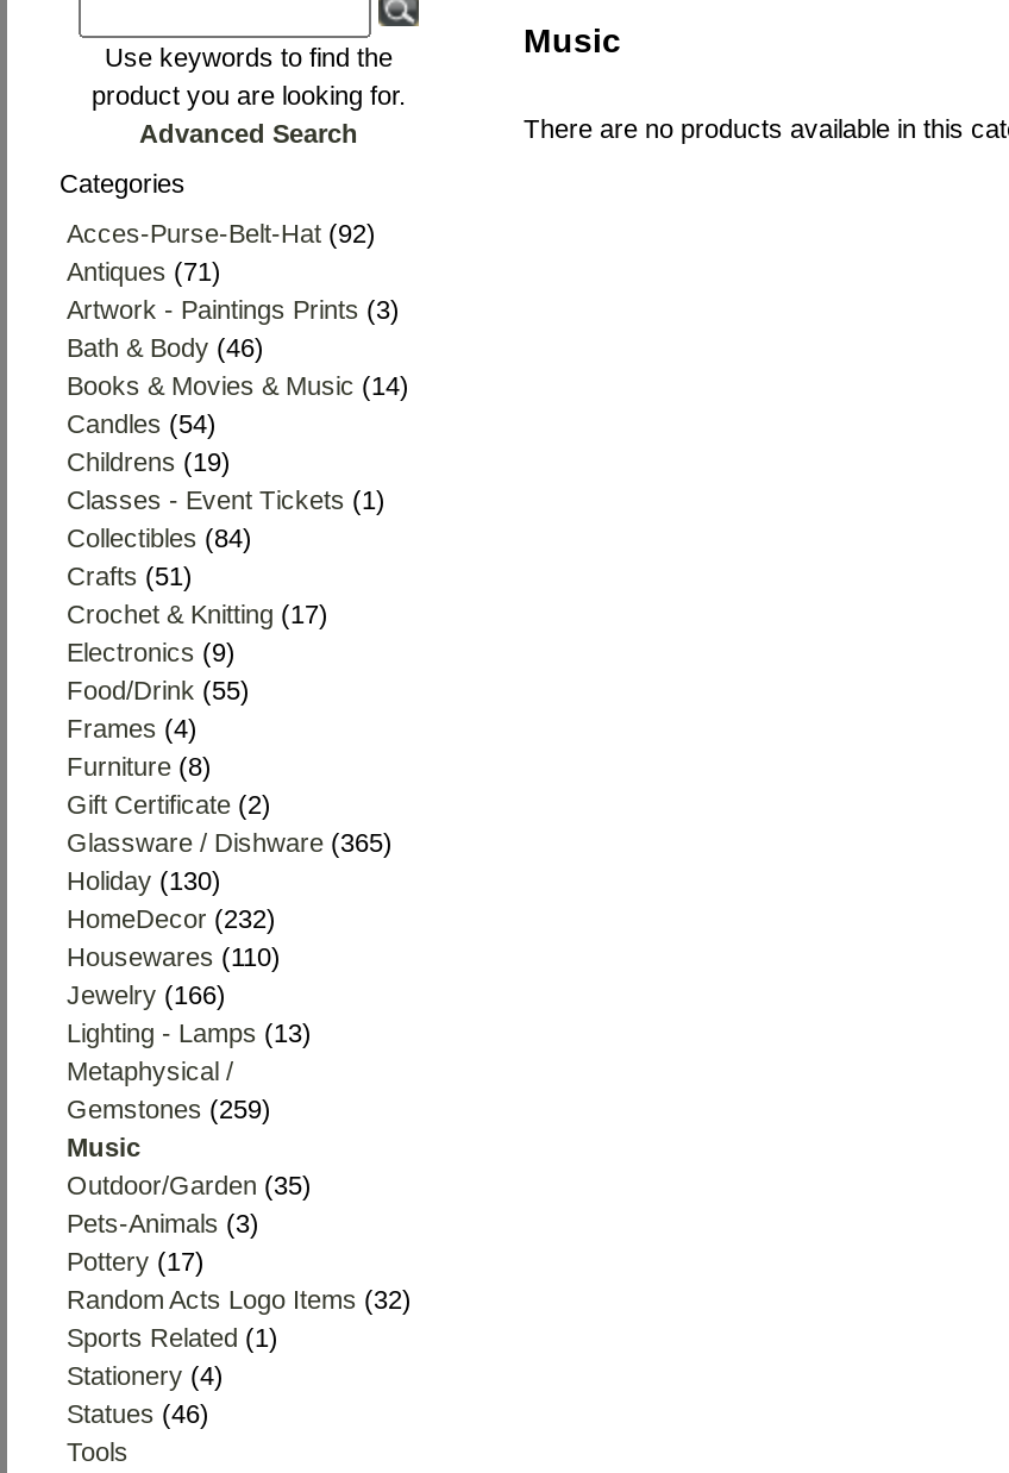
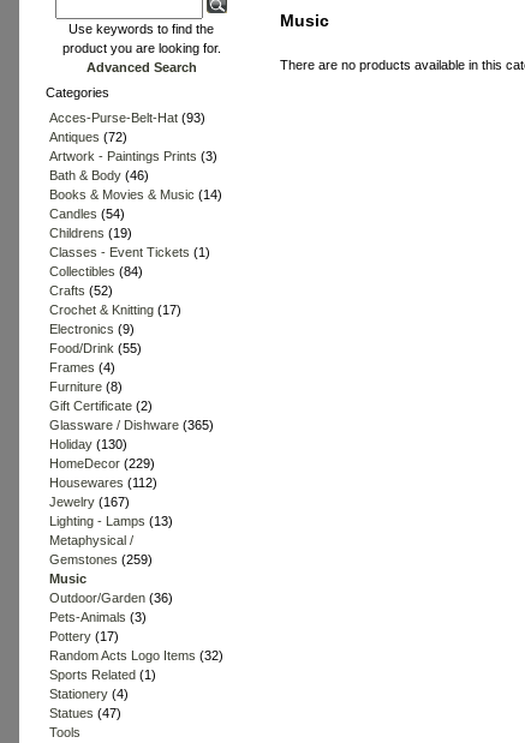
- Acces-Purse-Belt-Hat (92)
+ Acces-Purse-Belt-Hat (93)

- Antiques (71)
+ Antiques (72)

- Crafts (51)
+ Crafts (52)

- HomeDecor (232)
+ HomeDecor (229)

- Housewares (110)
+ Housewares (112)

- Jewelry (166)
+ Jewelry (167)

- Outdoor/Garden (35)
+ Outdoor/Garden (36)

- Statues (46)
+ Statues (47)
